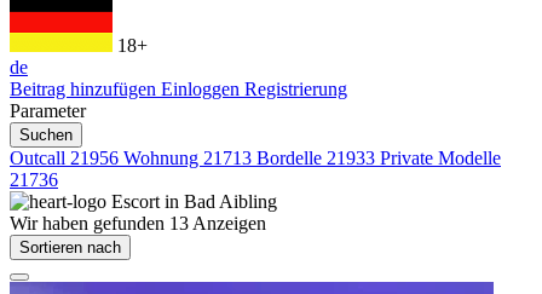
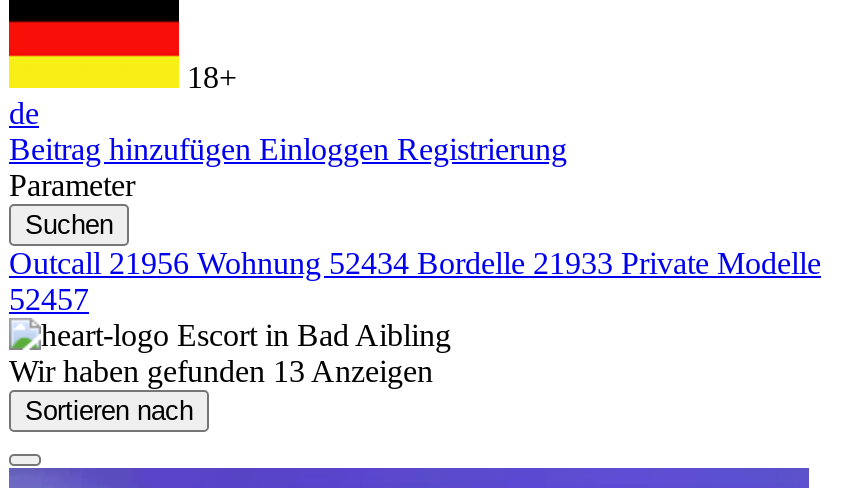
- Outcall21956 Wohnung 21713 Bordelle 21933 Private Modelle
+ Outcall21956 Wohnung 52434 Bordelle 21933 Private Modelle

- 21736
+ 52457
